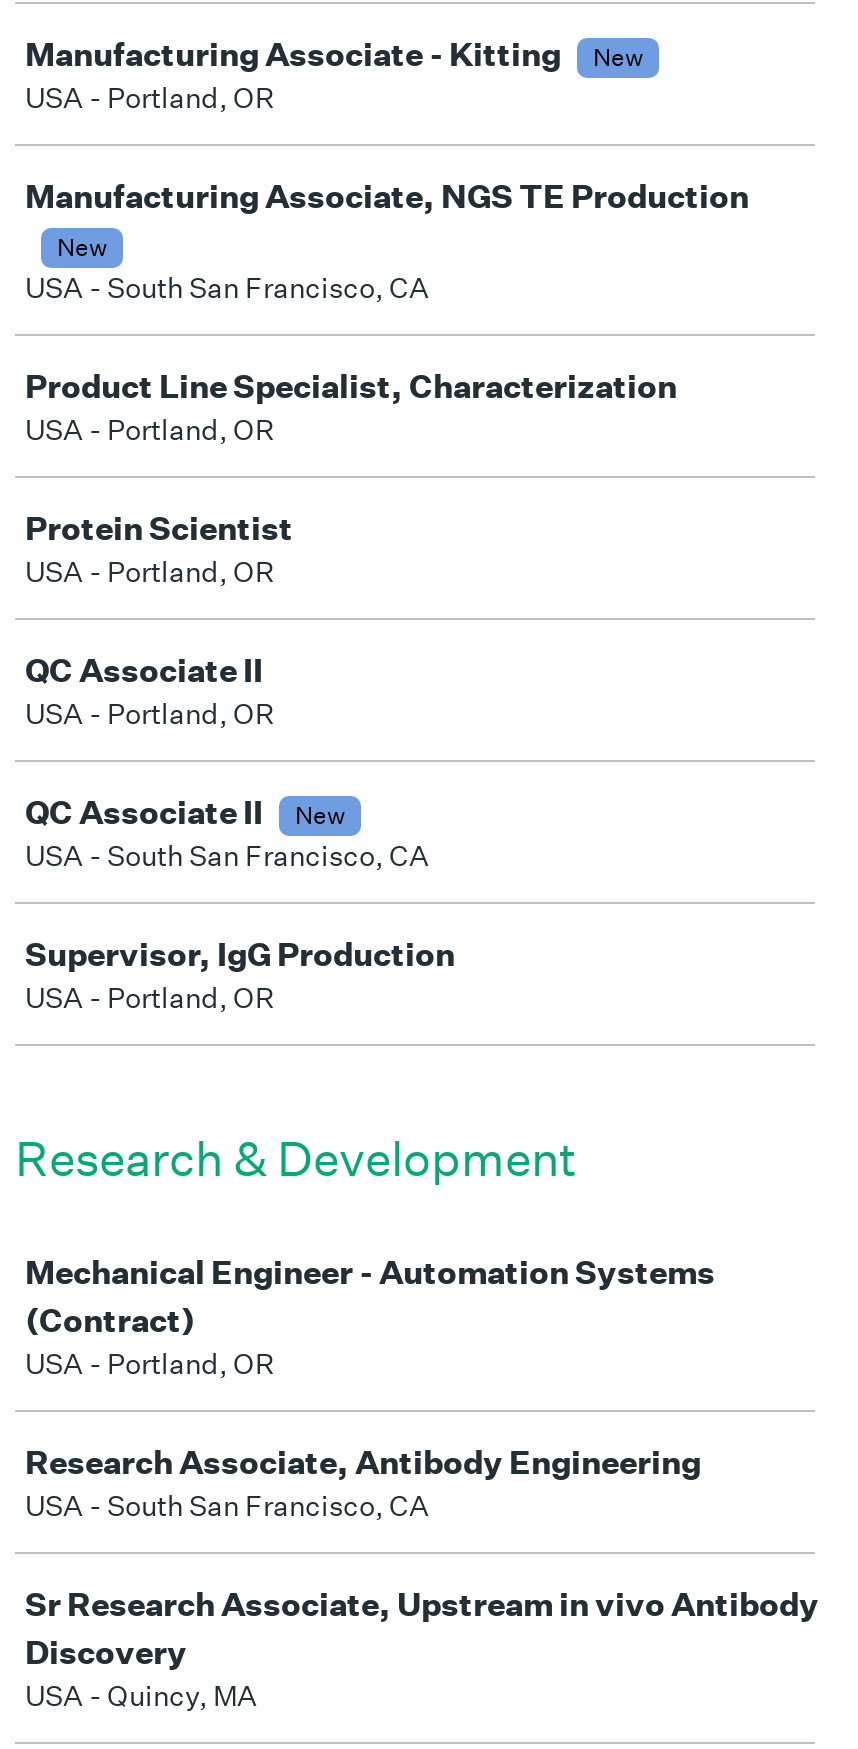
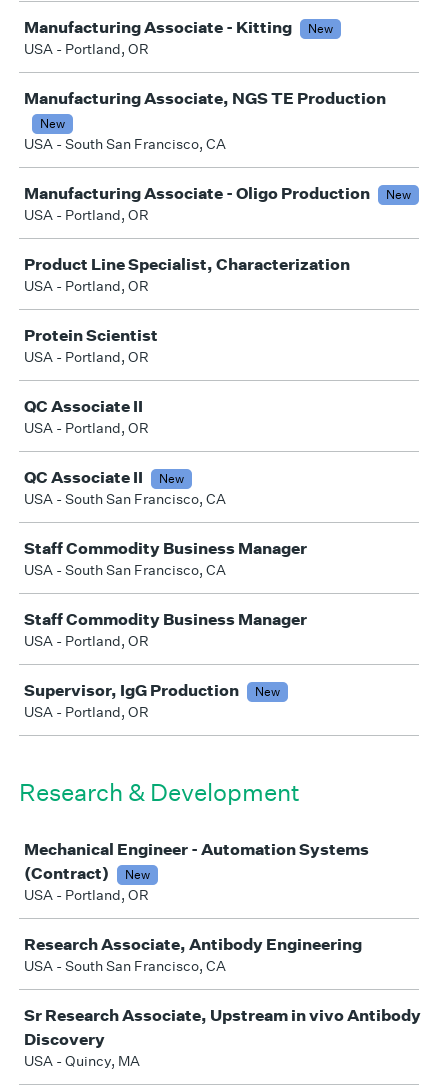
+ Manufacturing Associate - Oligo Production
+ New
+ USA - Portland, OR

+ Staff Commodity Business Manager
+ USA - South San Francisco, CA
+ Staff Commodity Business Manager
+ USA - Portland, OR

+ New

+ New
